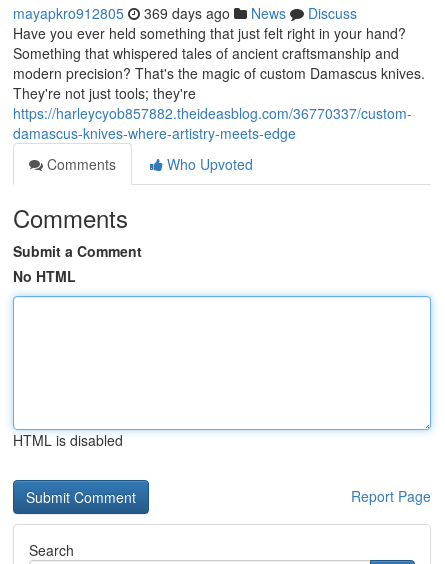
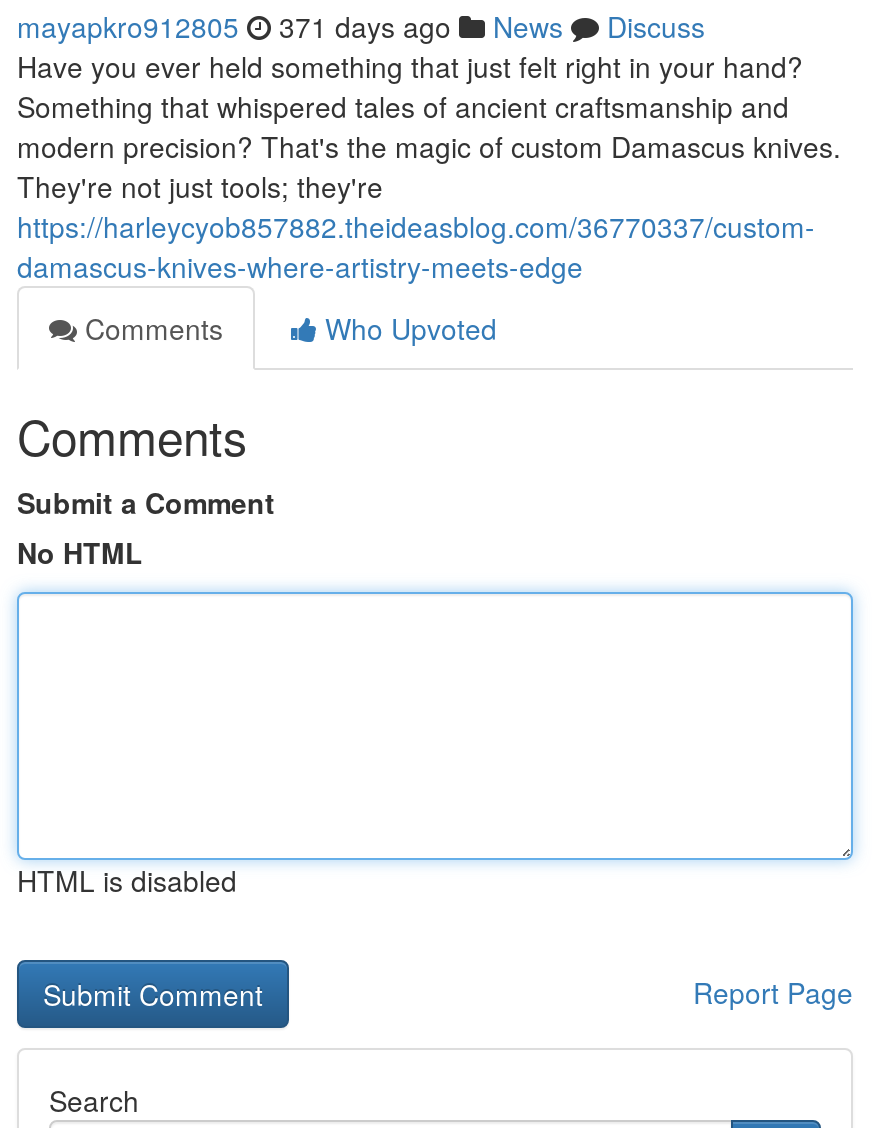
- mayapkro912805 369 days ago News Discuss
+ mayapkro912805 371 days ago News Discuss
